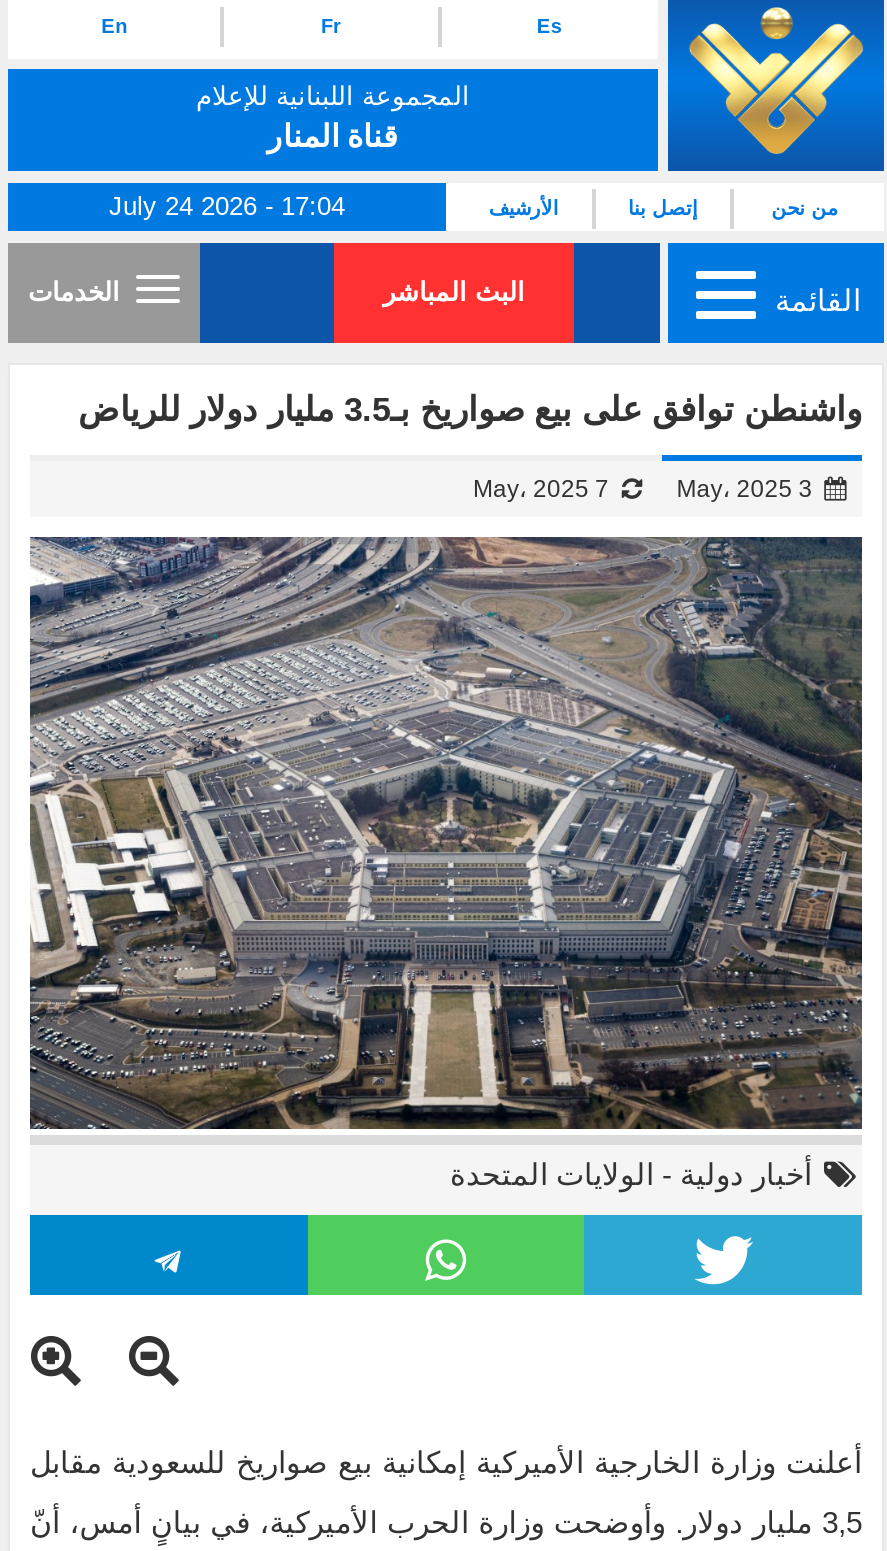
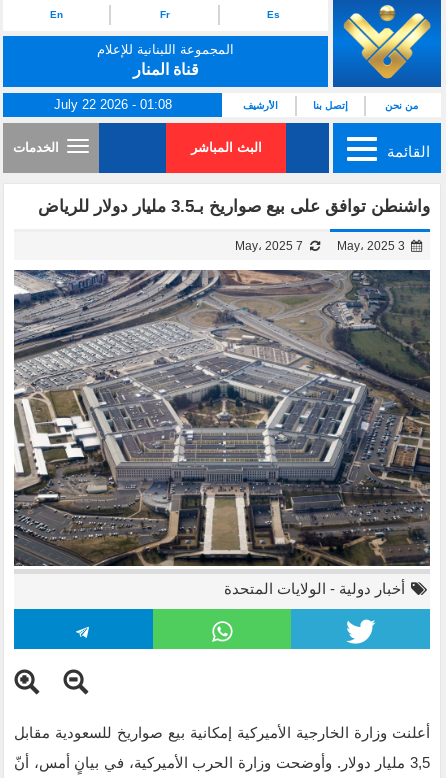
- July 24 2026 - 17:04
+ July 22 2026 - 01:08
